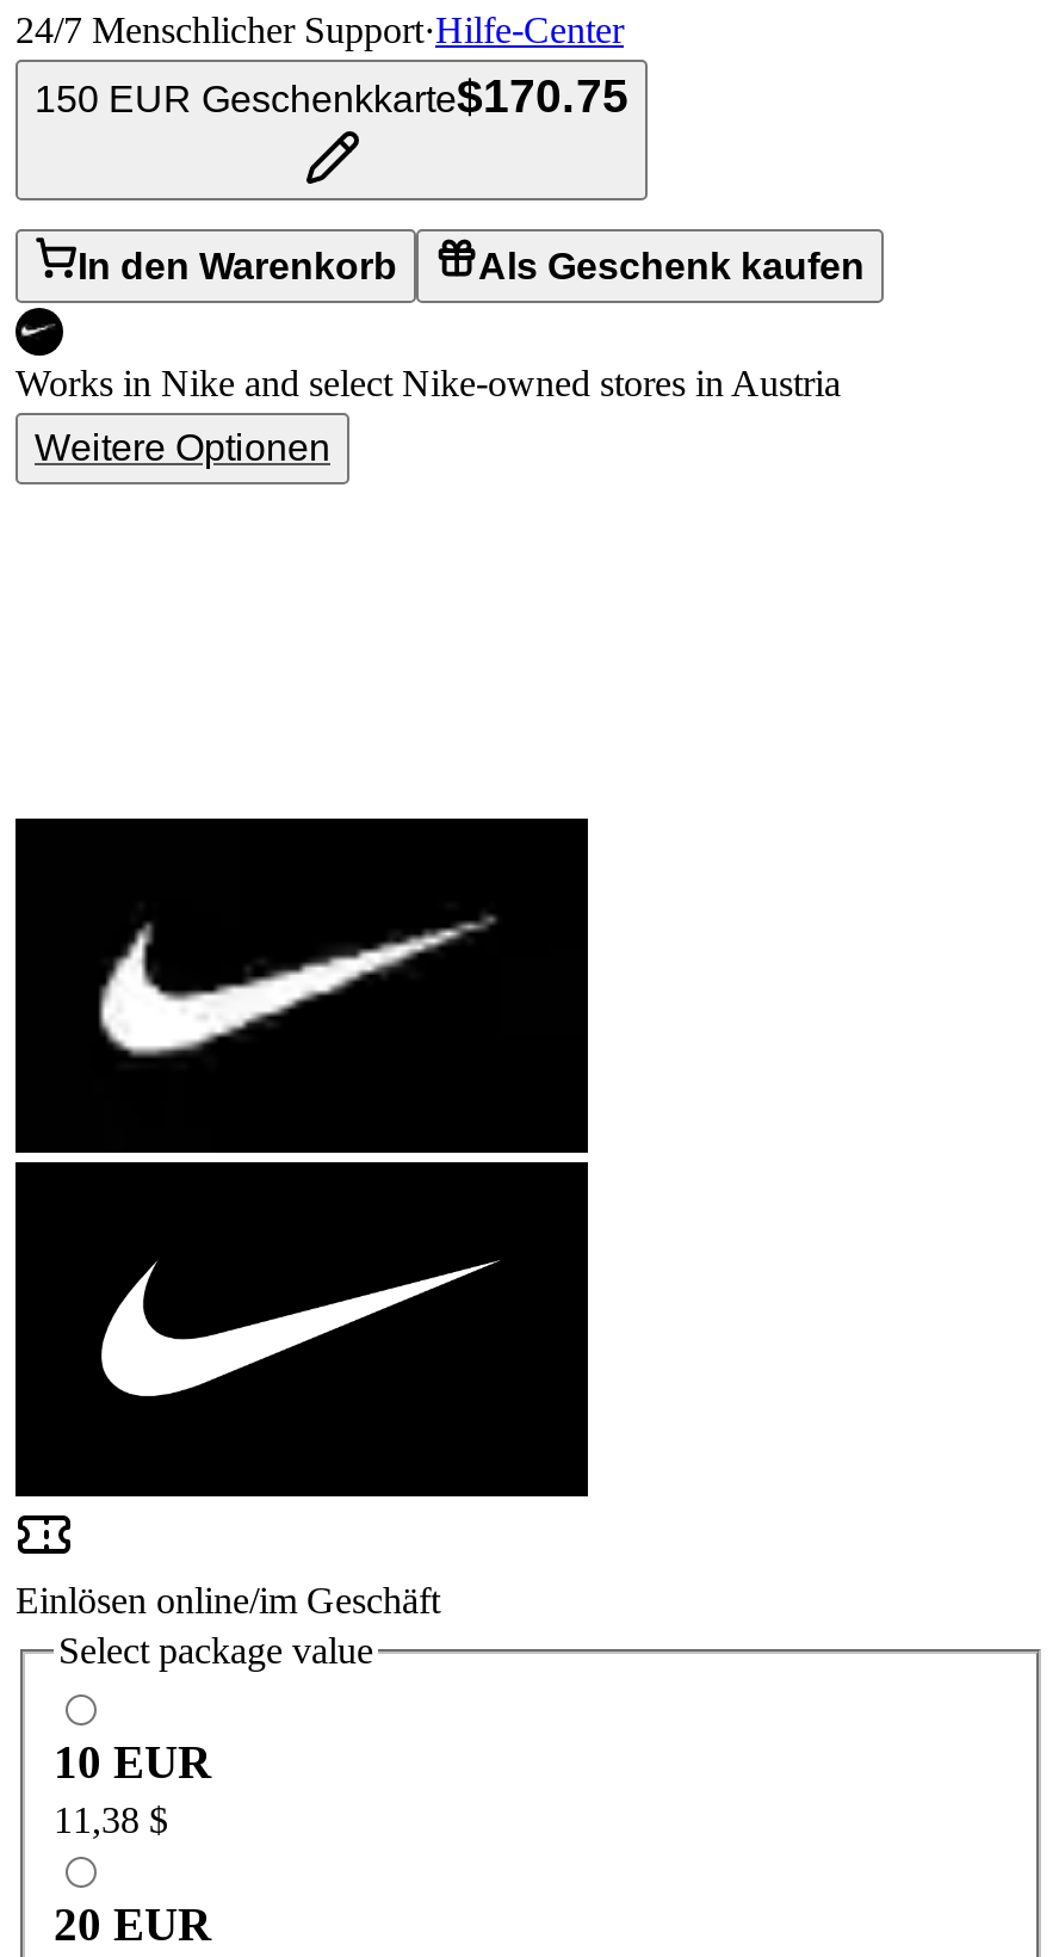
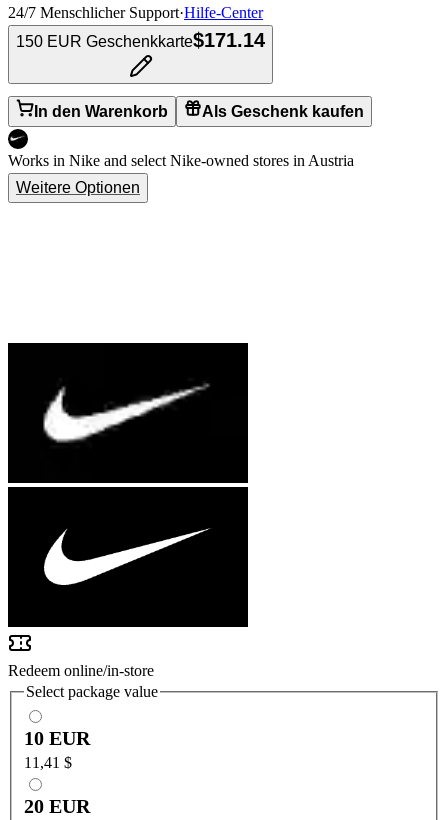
- 150 EUR Geschenkkarte$170.75
+ 150 EUR Geschenkkarte$171.14

- Einlösen online/im Geschäft
+ Redeem online/in-store

- 11,38 $
+ 11,41 $
